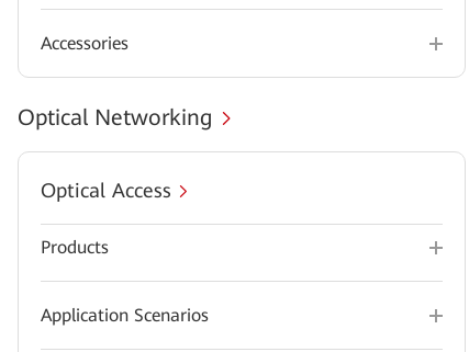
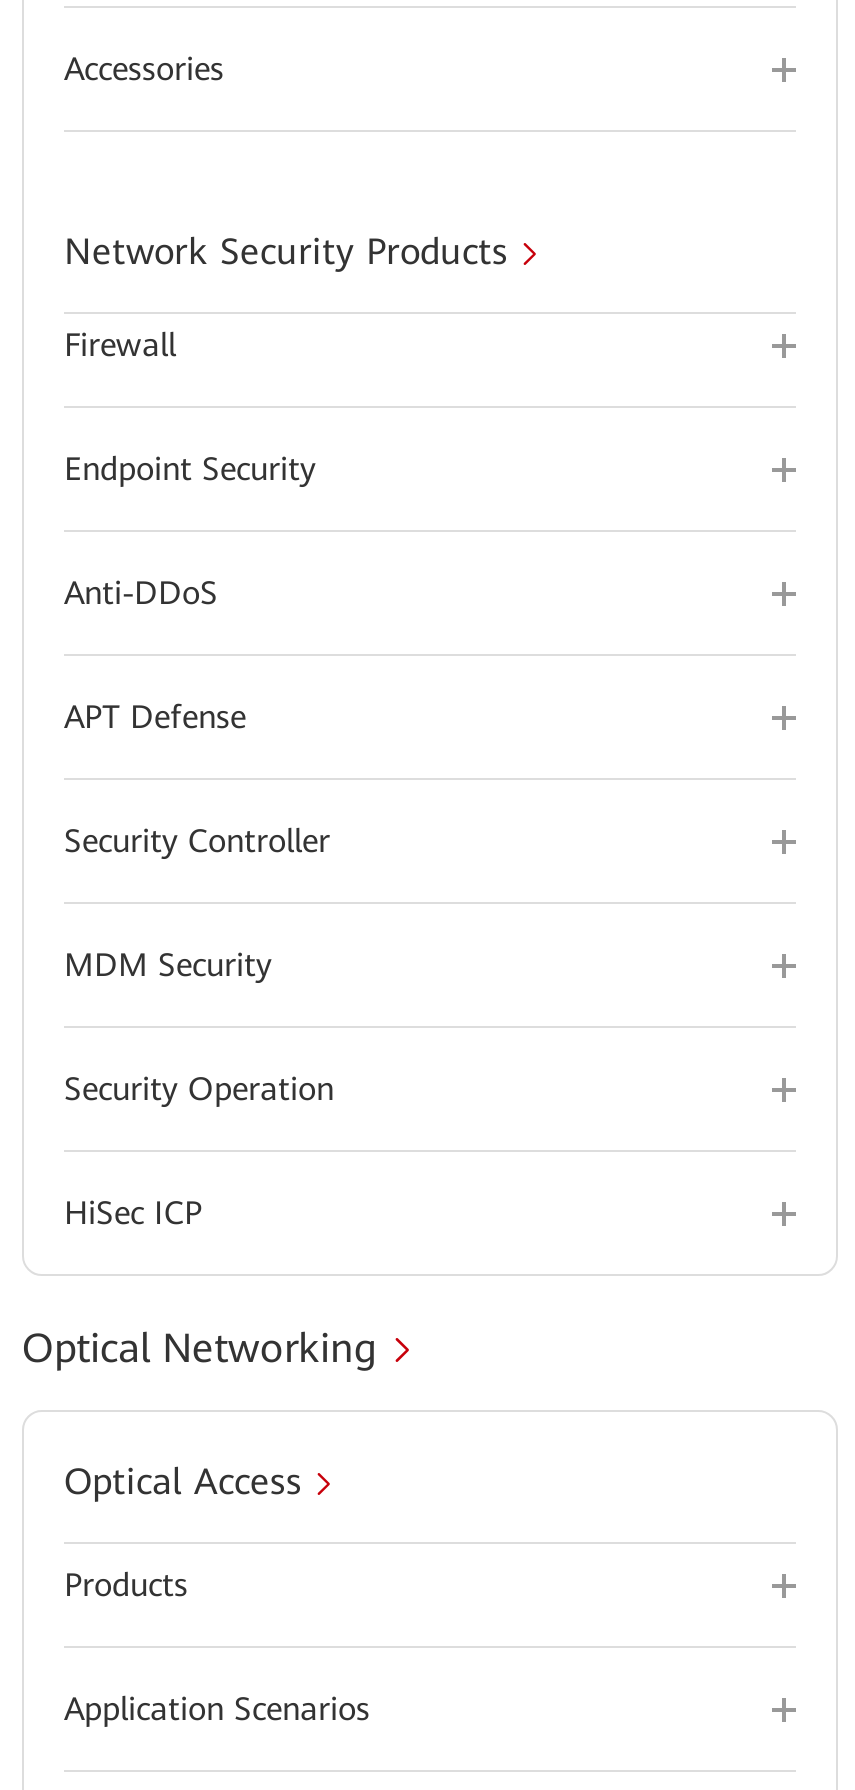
+ Network Security Products
+ Firewall
+ Endpoint Security
+ Anti-DDoS
+ APT Defense
+ Security Controller
+ MDM Security
+ Security Operation
+ HiSec ICP
